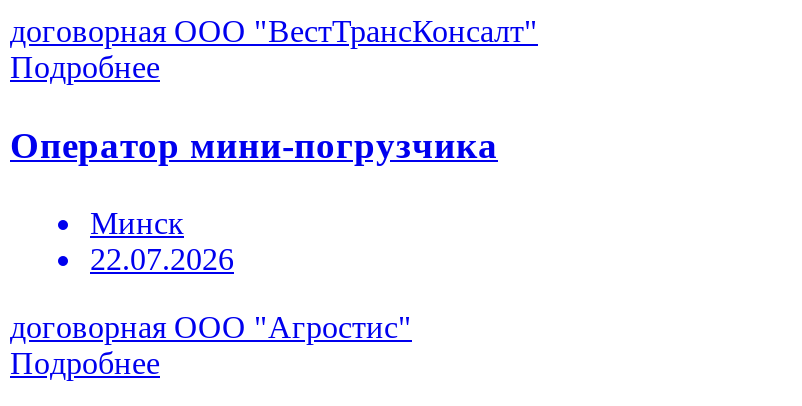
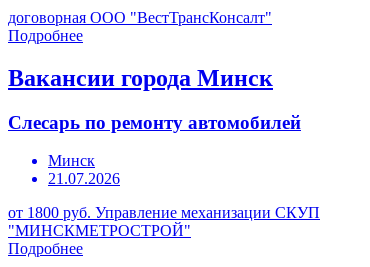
- Оператор мини-погрузчика
+ Вакансии города Минск
+ Слесарь по ремонту автомобилей

- 22.07.2026
+ 21.07.2026

- договорная ООО "Агростис"
+ от 1800 руб. Управление механизации СКУП
+ "МИНСКМЕТРОСТРОЙ"
